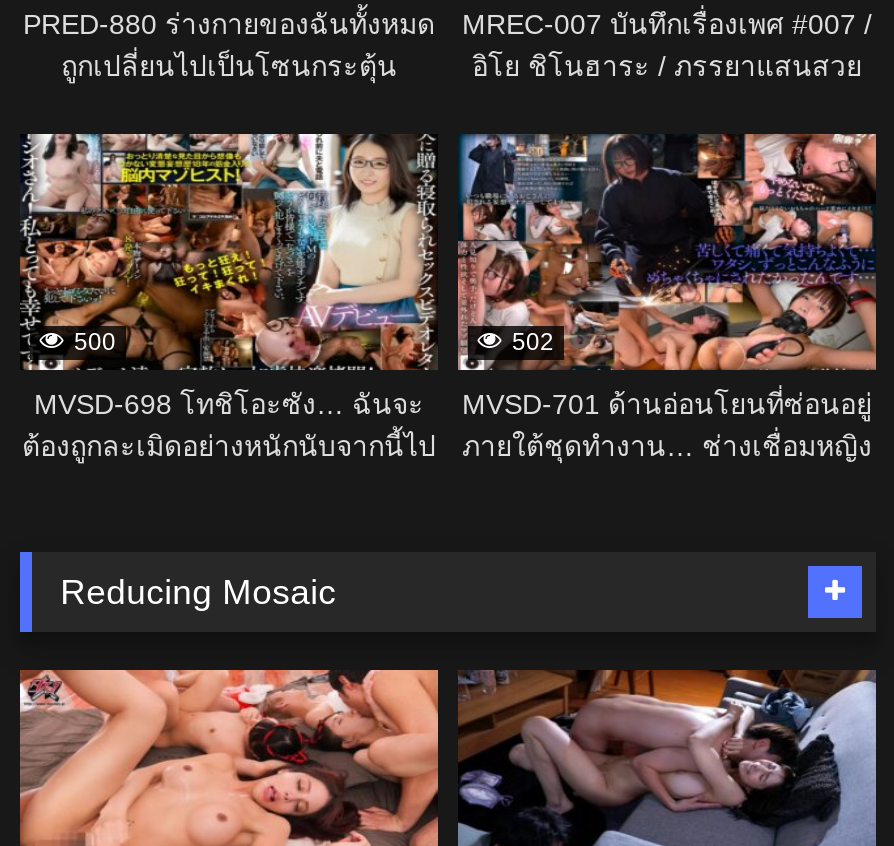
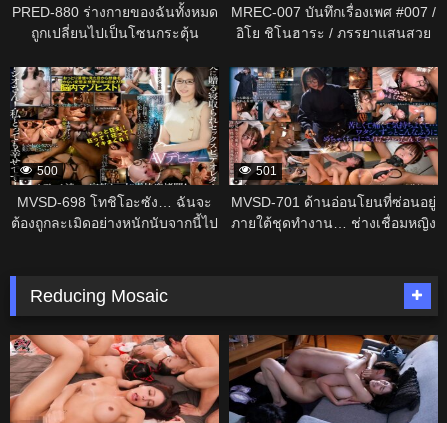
- 502
+ 501
